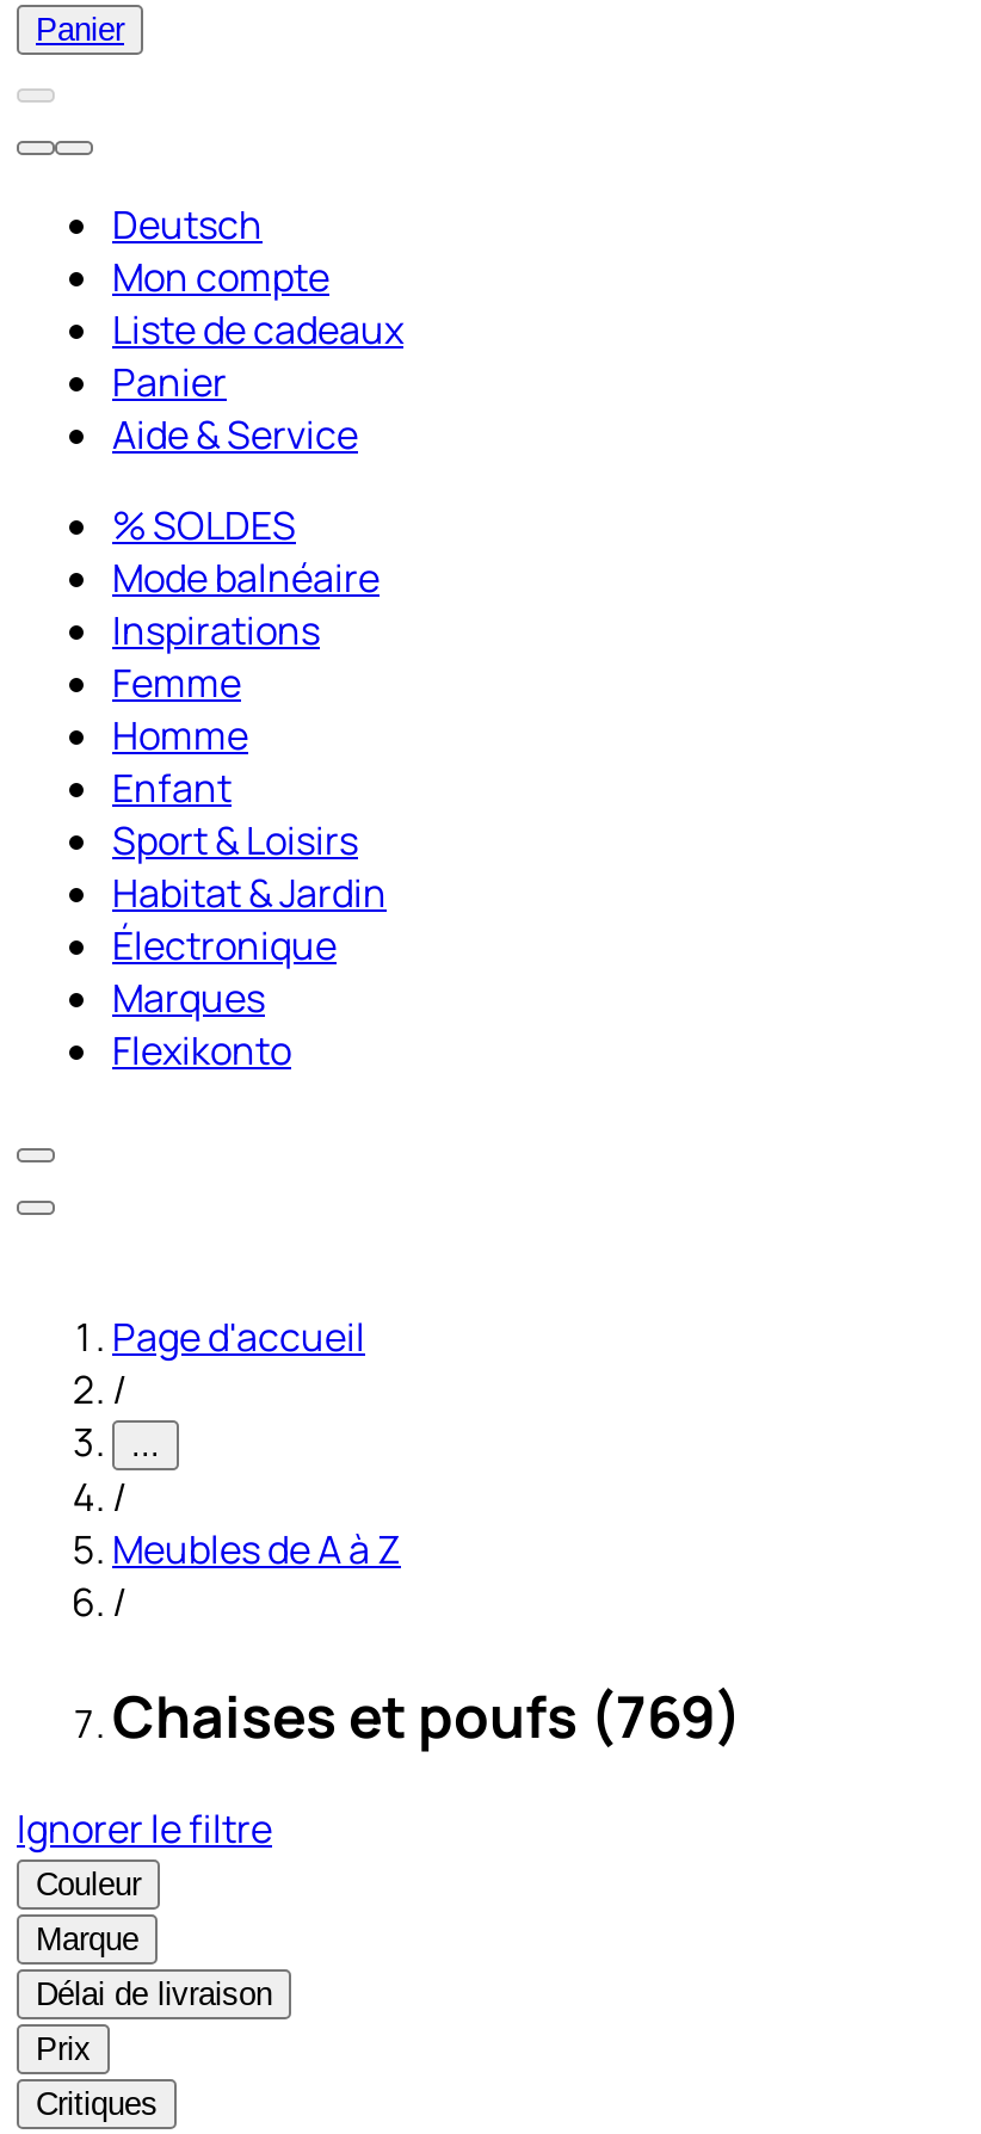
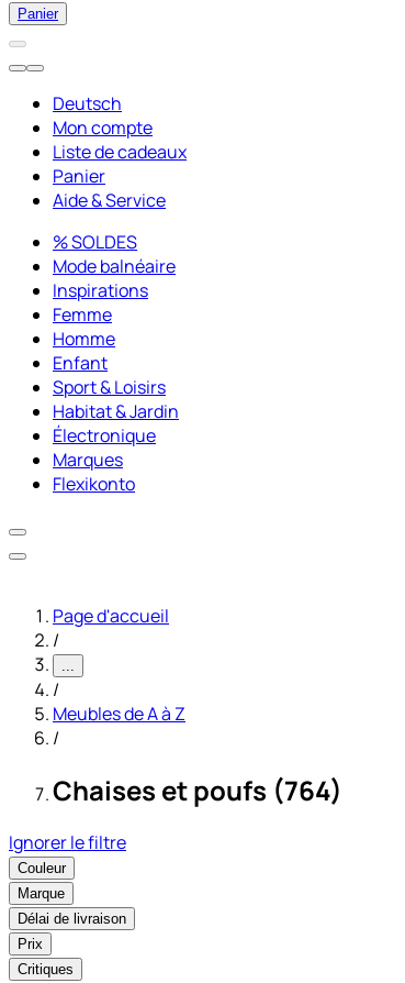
- Chaises et poufs (769)
+ Chaises et poufs (764)
